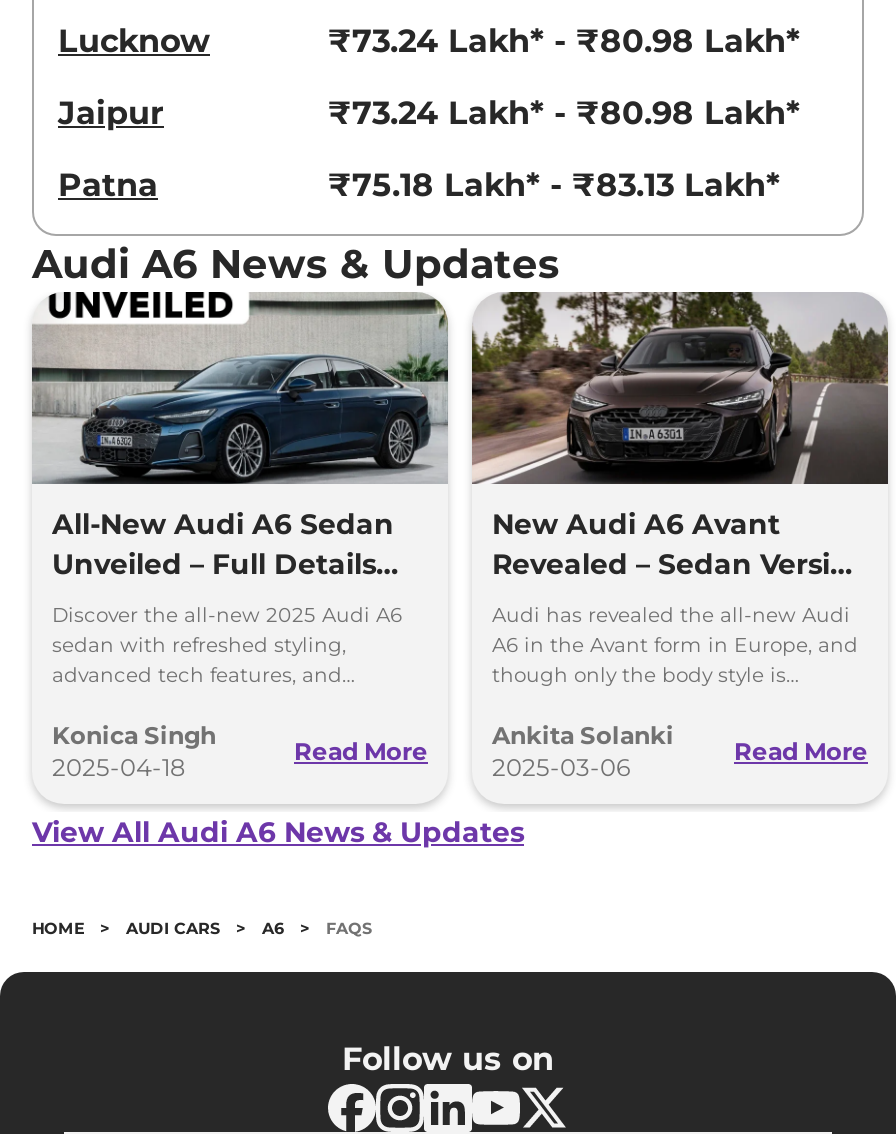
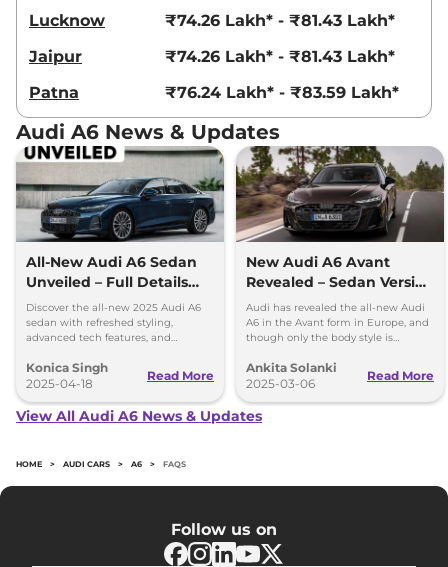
- ₹73.24 Lakh* - ₹80.98 Lakh*
+ ₹74.26 Lakh* - ₹81.43 Lakh*

- ₹73.24 Lakh* - ₹80.98 Lakh*
+ ₹74.26 Lakh* - ₹81.43 Lakh*

- ₹75.18 Lakh* - ₹83.13 Lakh*
+ ₹76.24 Lakh* - ₹83.59 Lakh*
